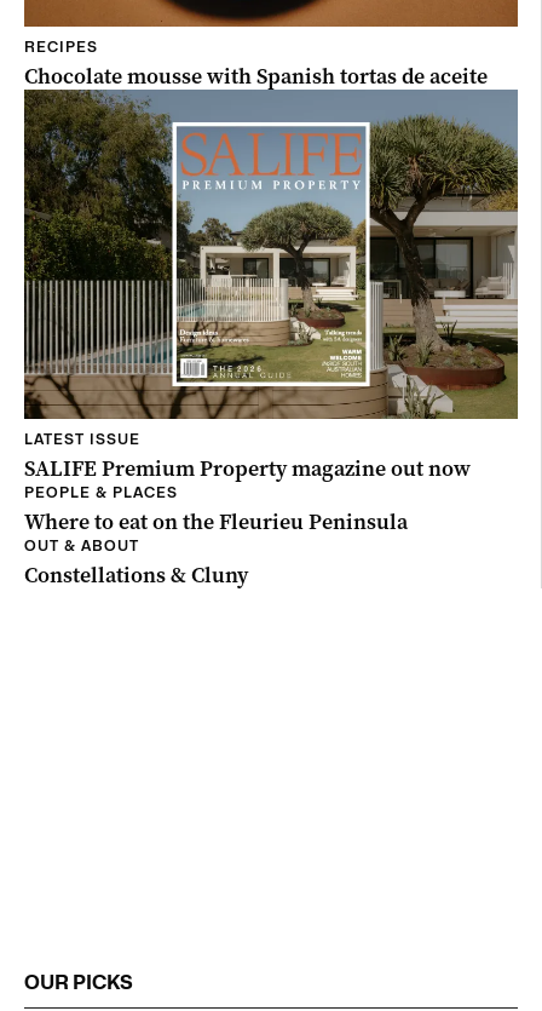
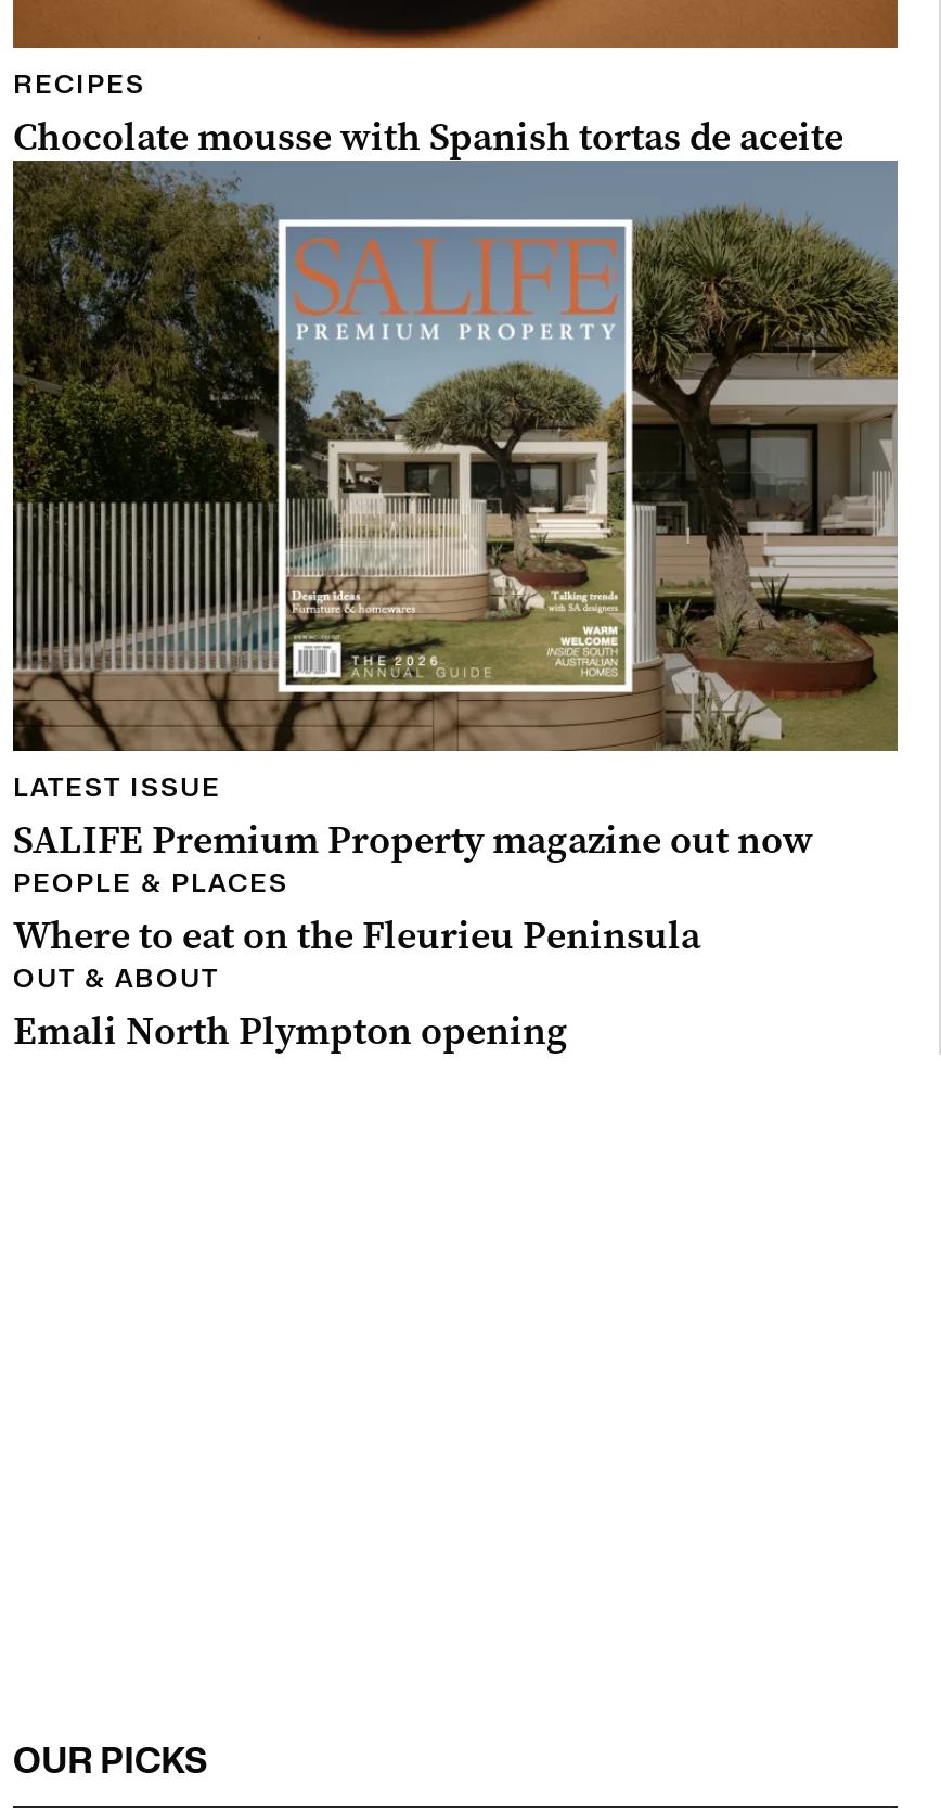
- Constellations & Cluny
+ Emali North Plympton opening
